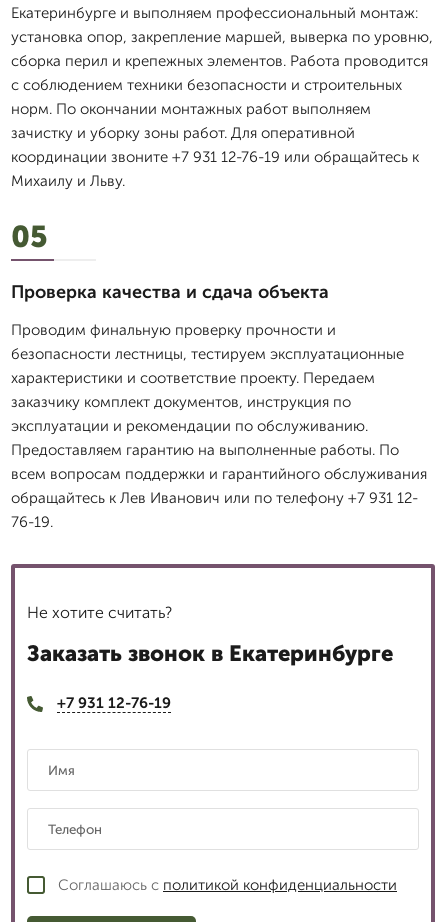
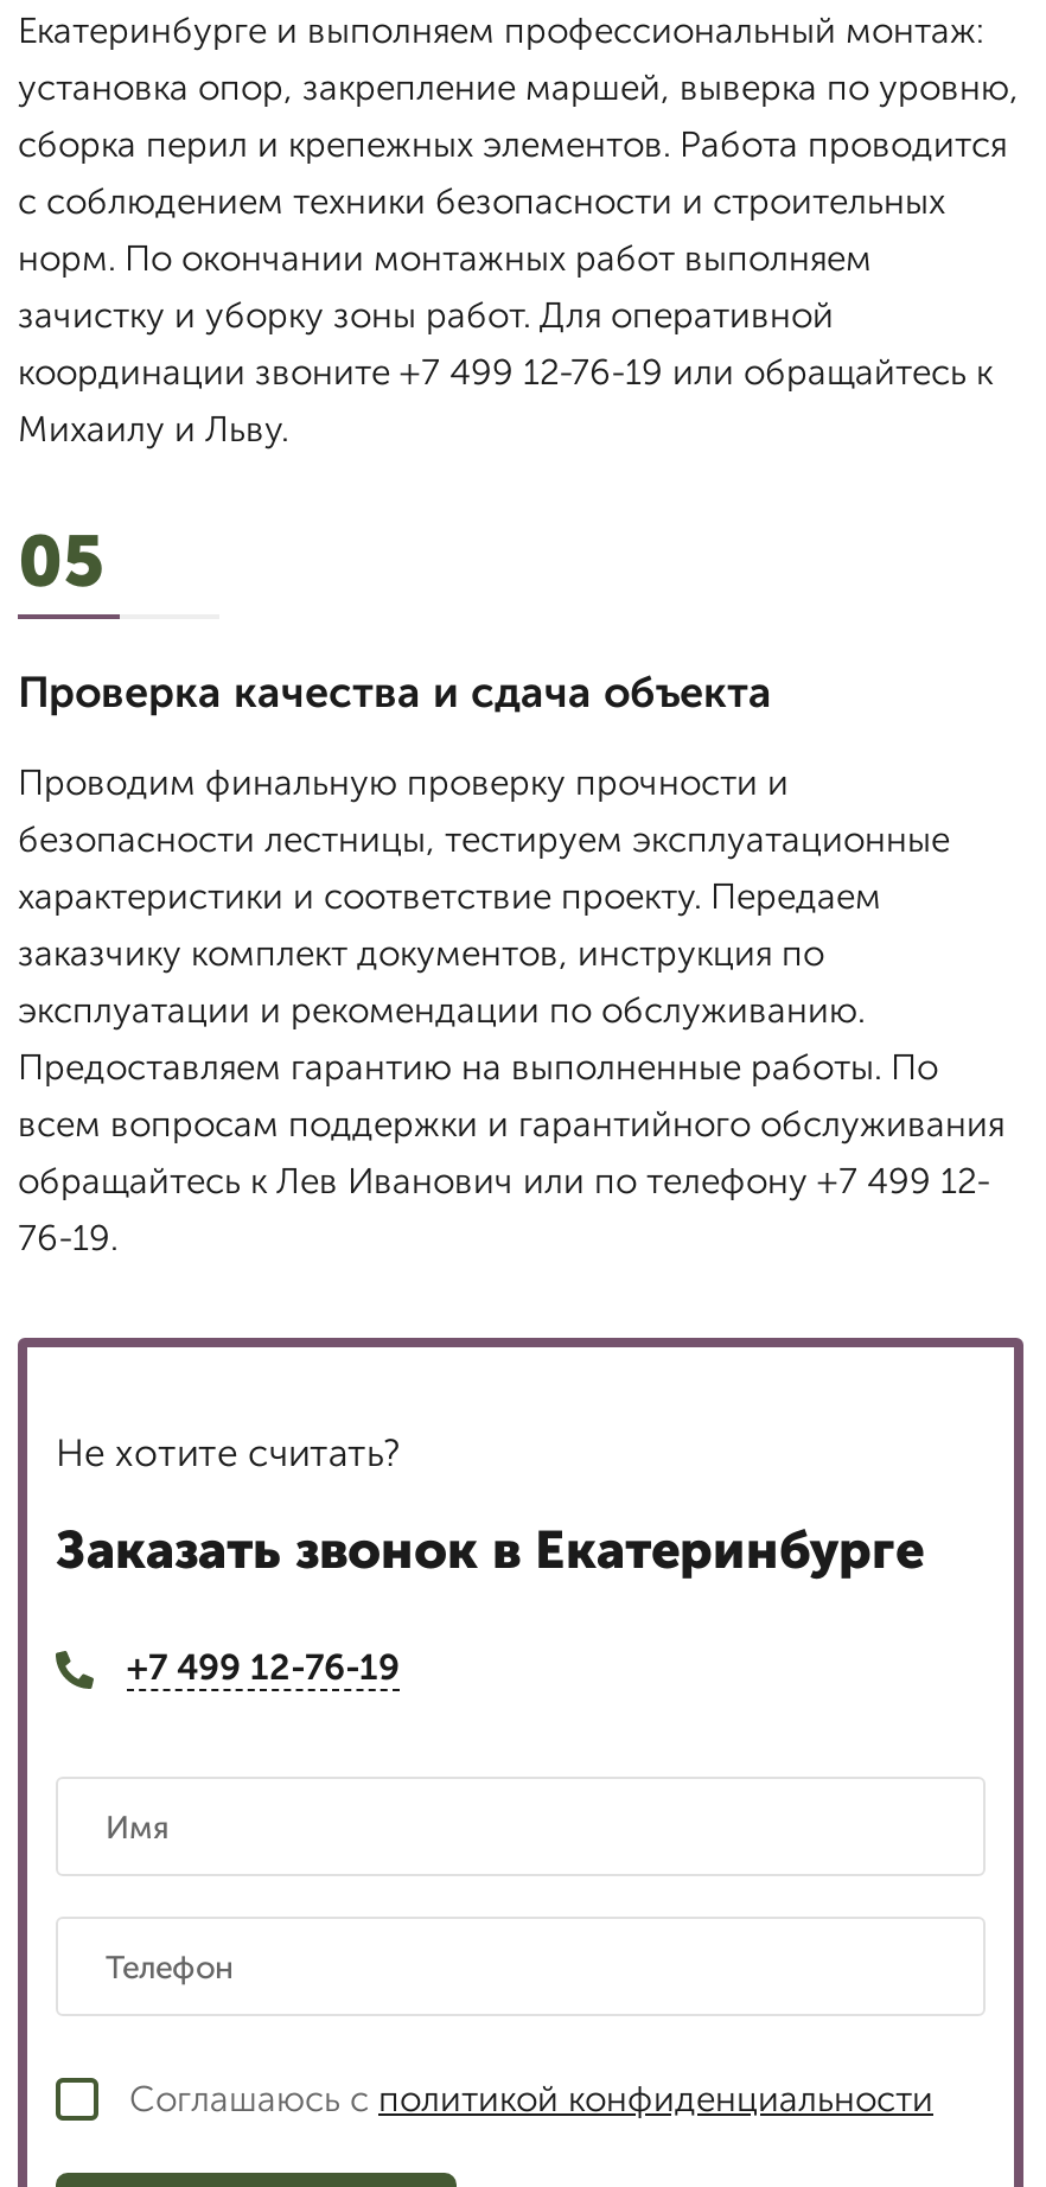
- координации звоните +7 931 12-76-19 или обращайтесь к
+ координации звоните +7 499 12-76-19 или обращайтесь к

- обращайтесь к Лев Иванович или по телефону +7 931 12-
+ обращайтесь к Лев Иванович или по телефону +7 499 12-

- +7 931 12-76-19
+ +7 499 12-76-19
